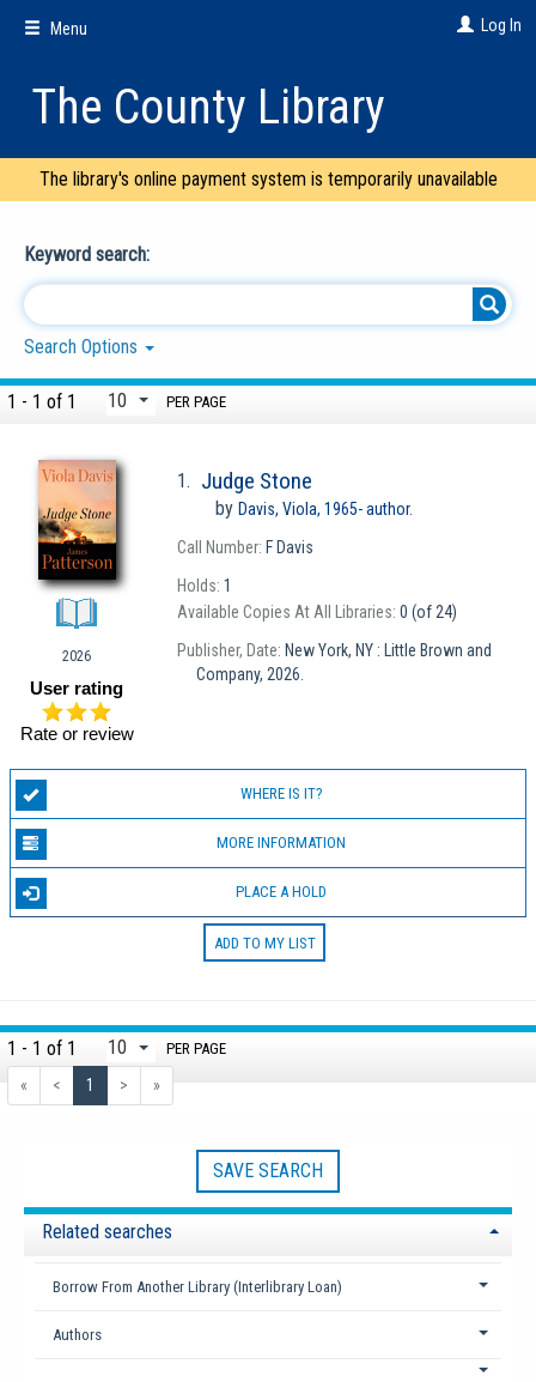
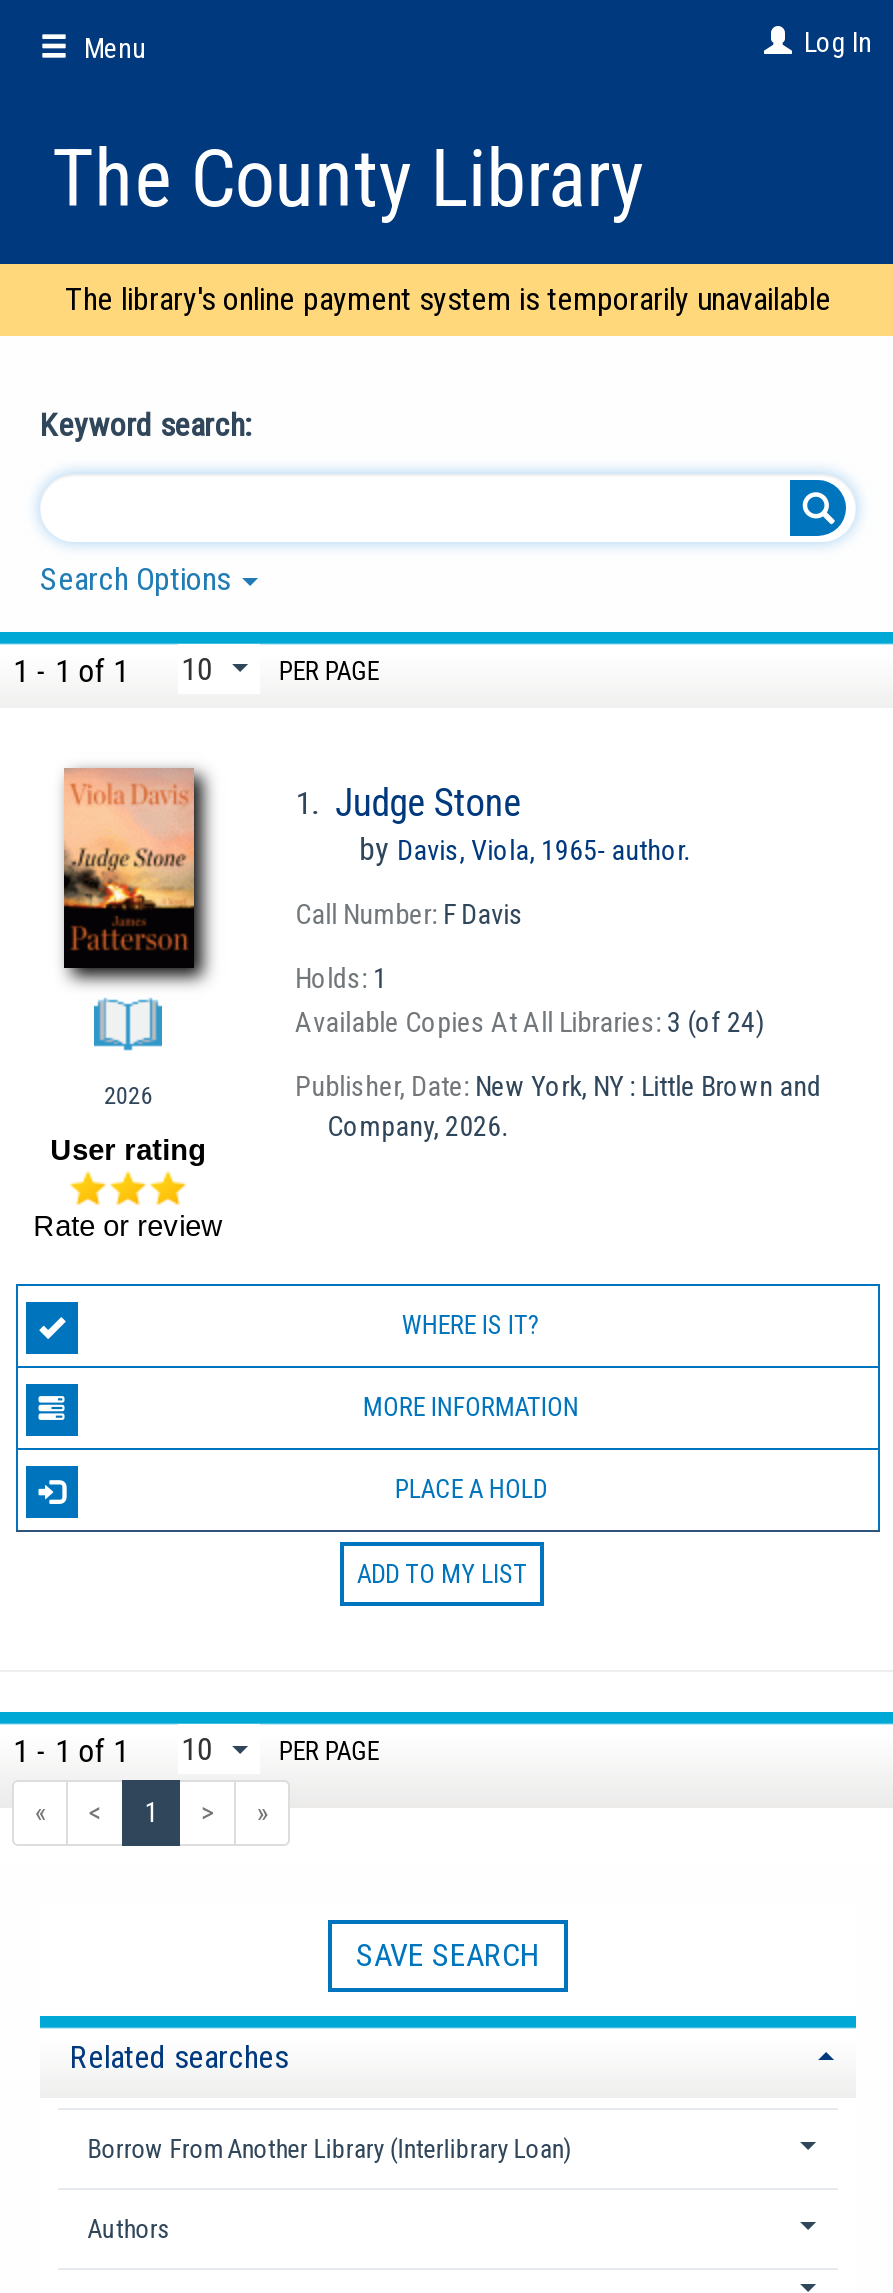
- Available Copies At All Libraries: 0 (of 24)
+ Available Copies At All Libraries: 3 (of 24)
